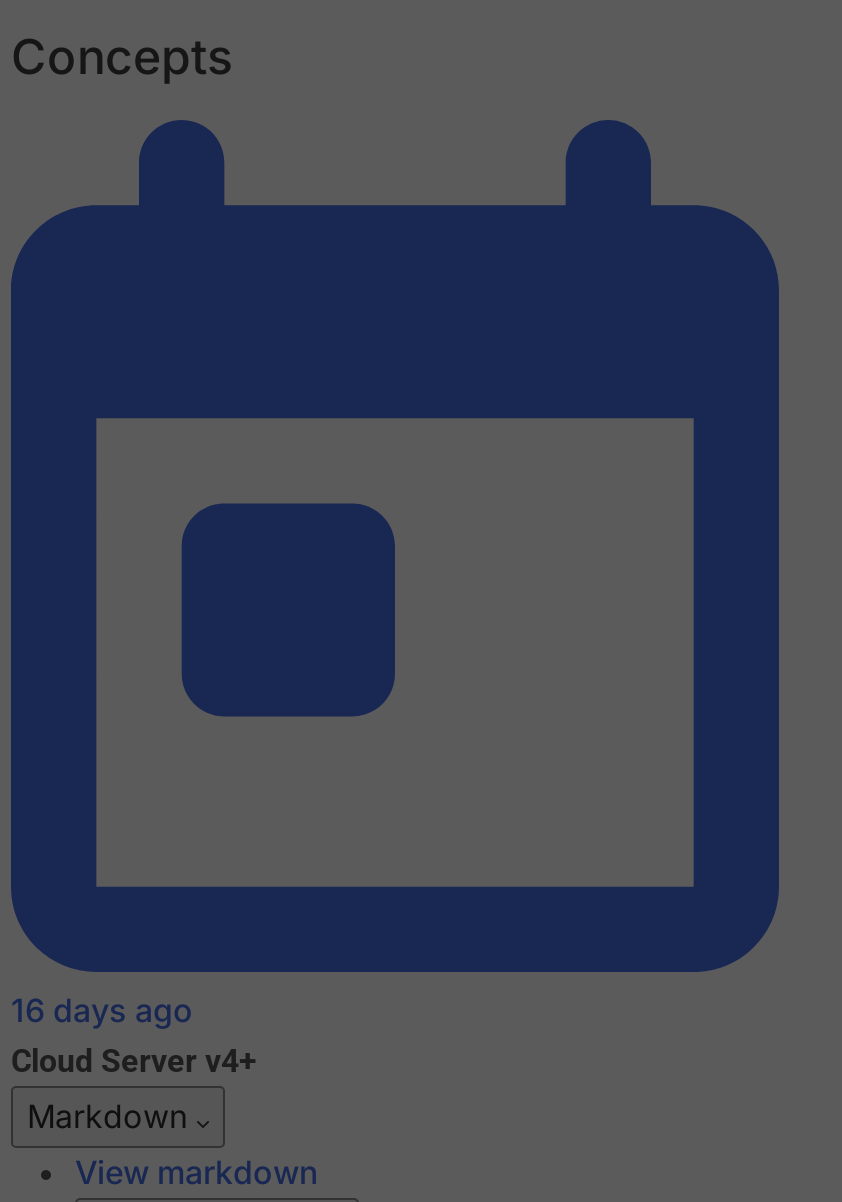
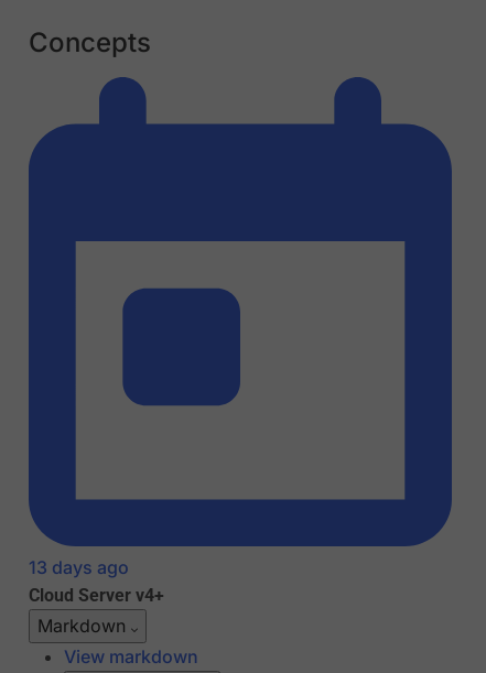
- 16 days ago
+ 13 days ago
